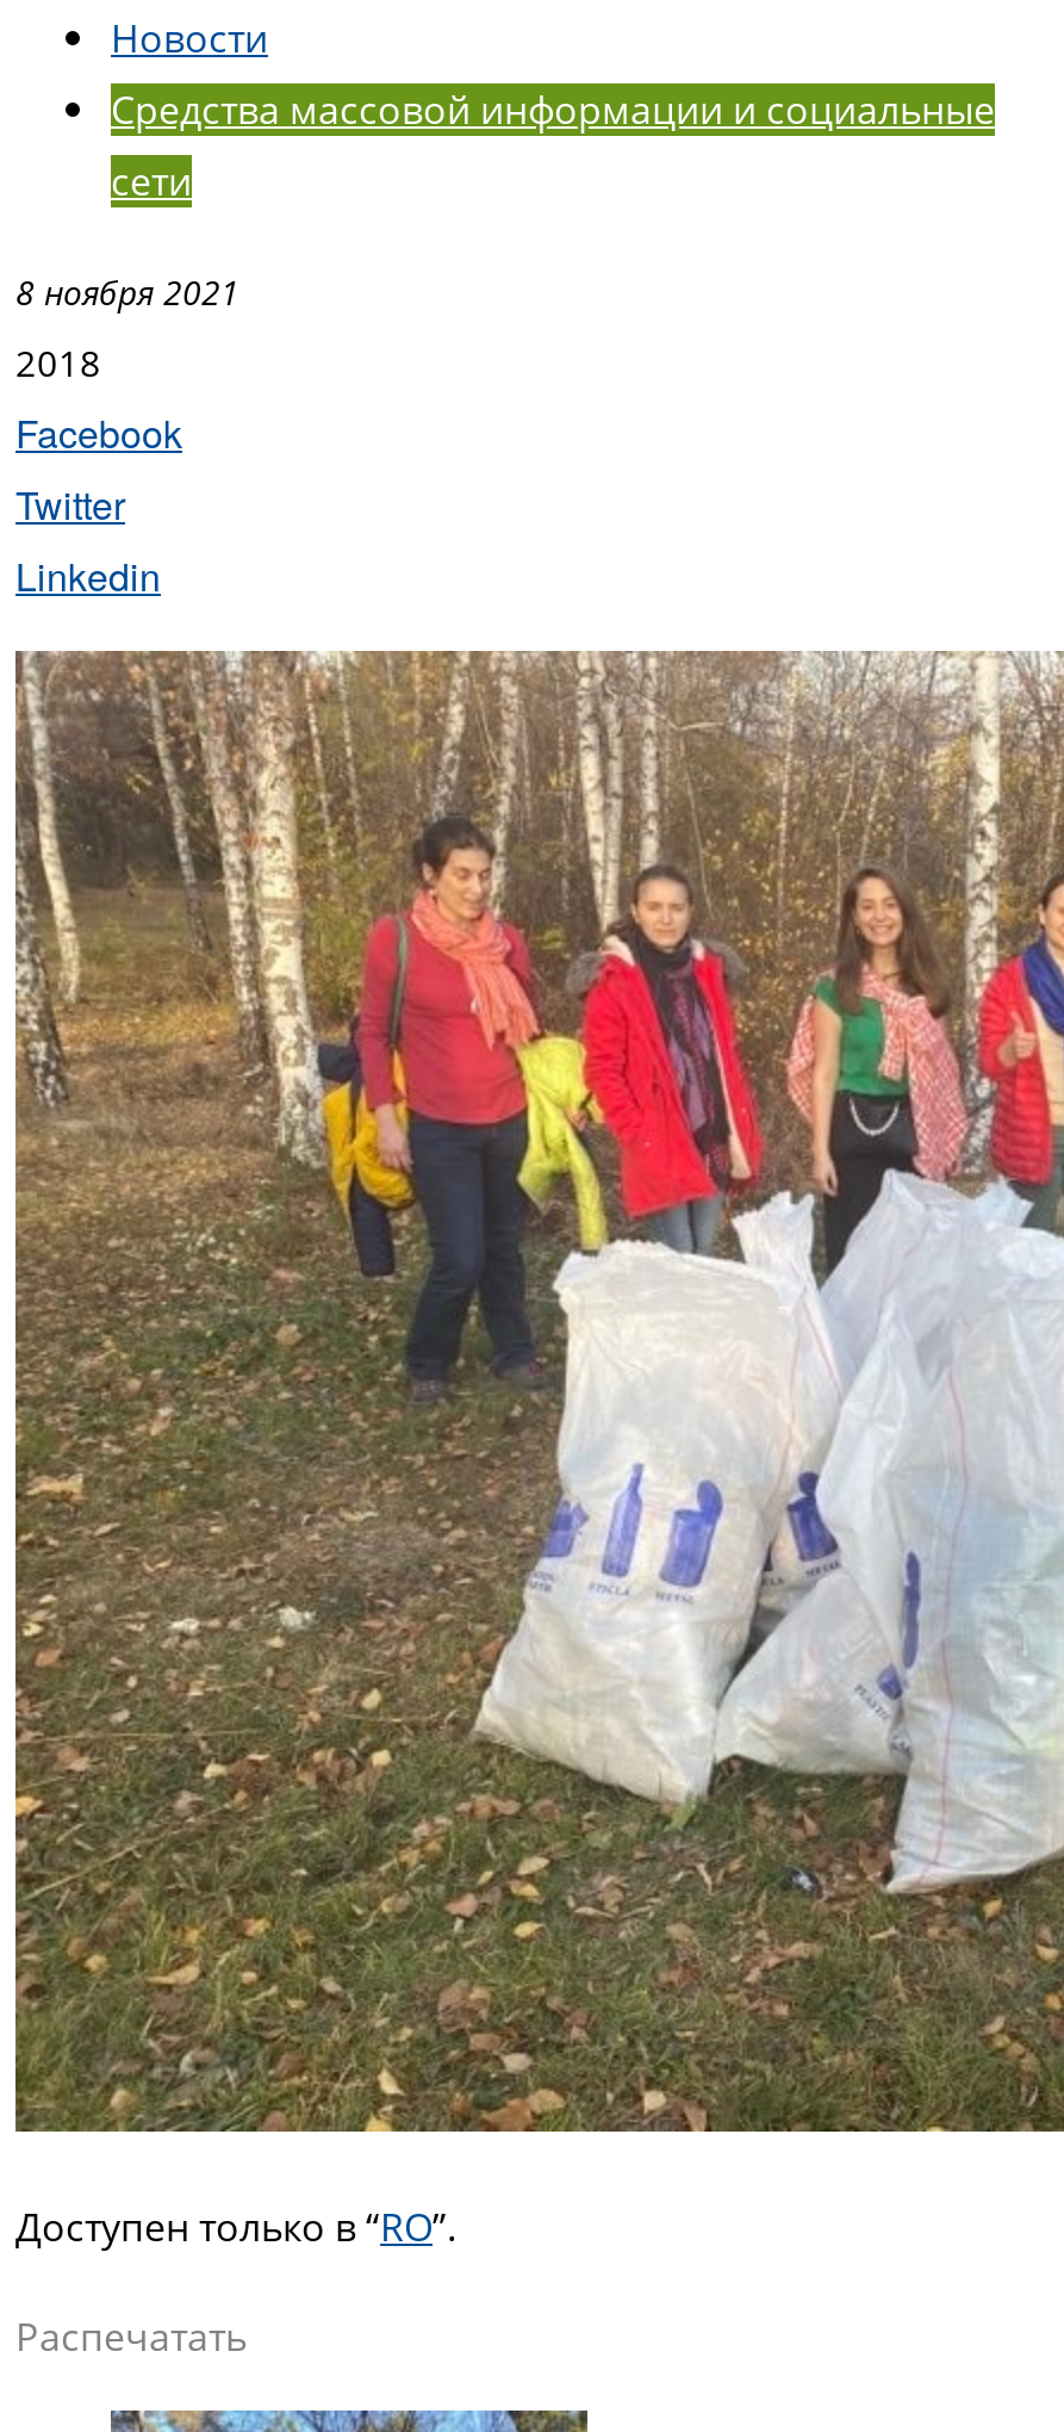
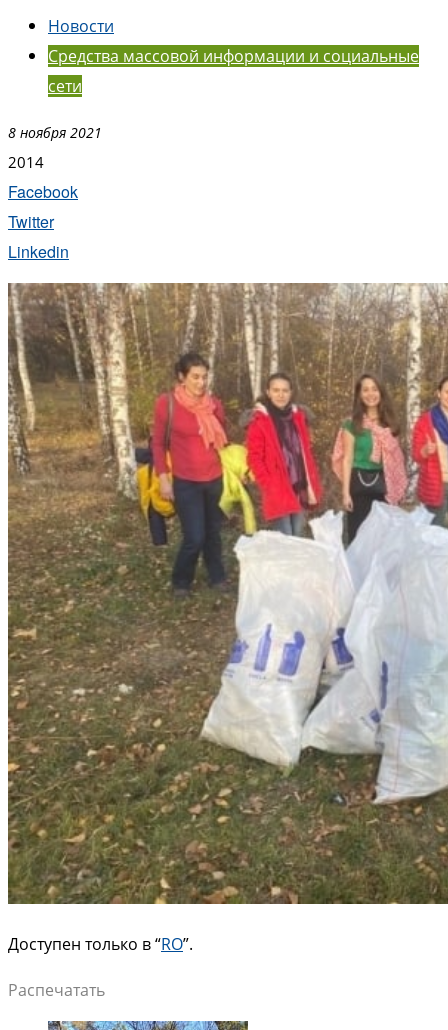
- 2018
+ 2014
